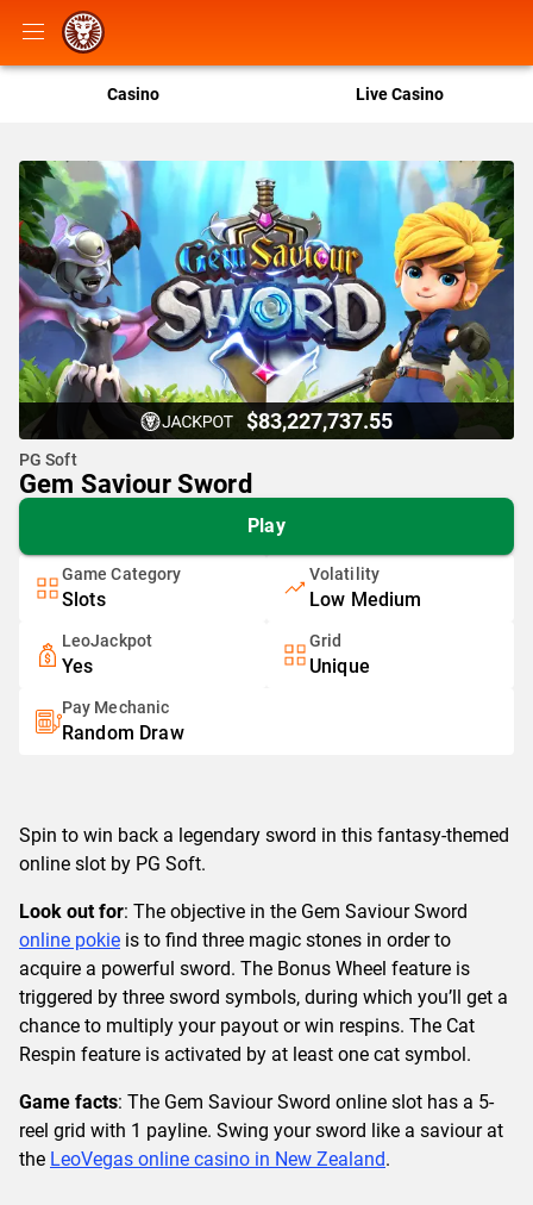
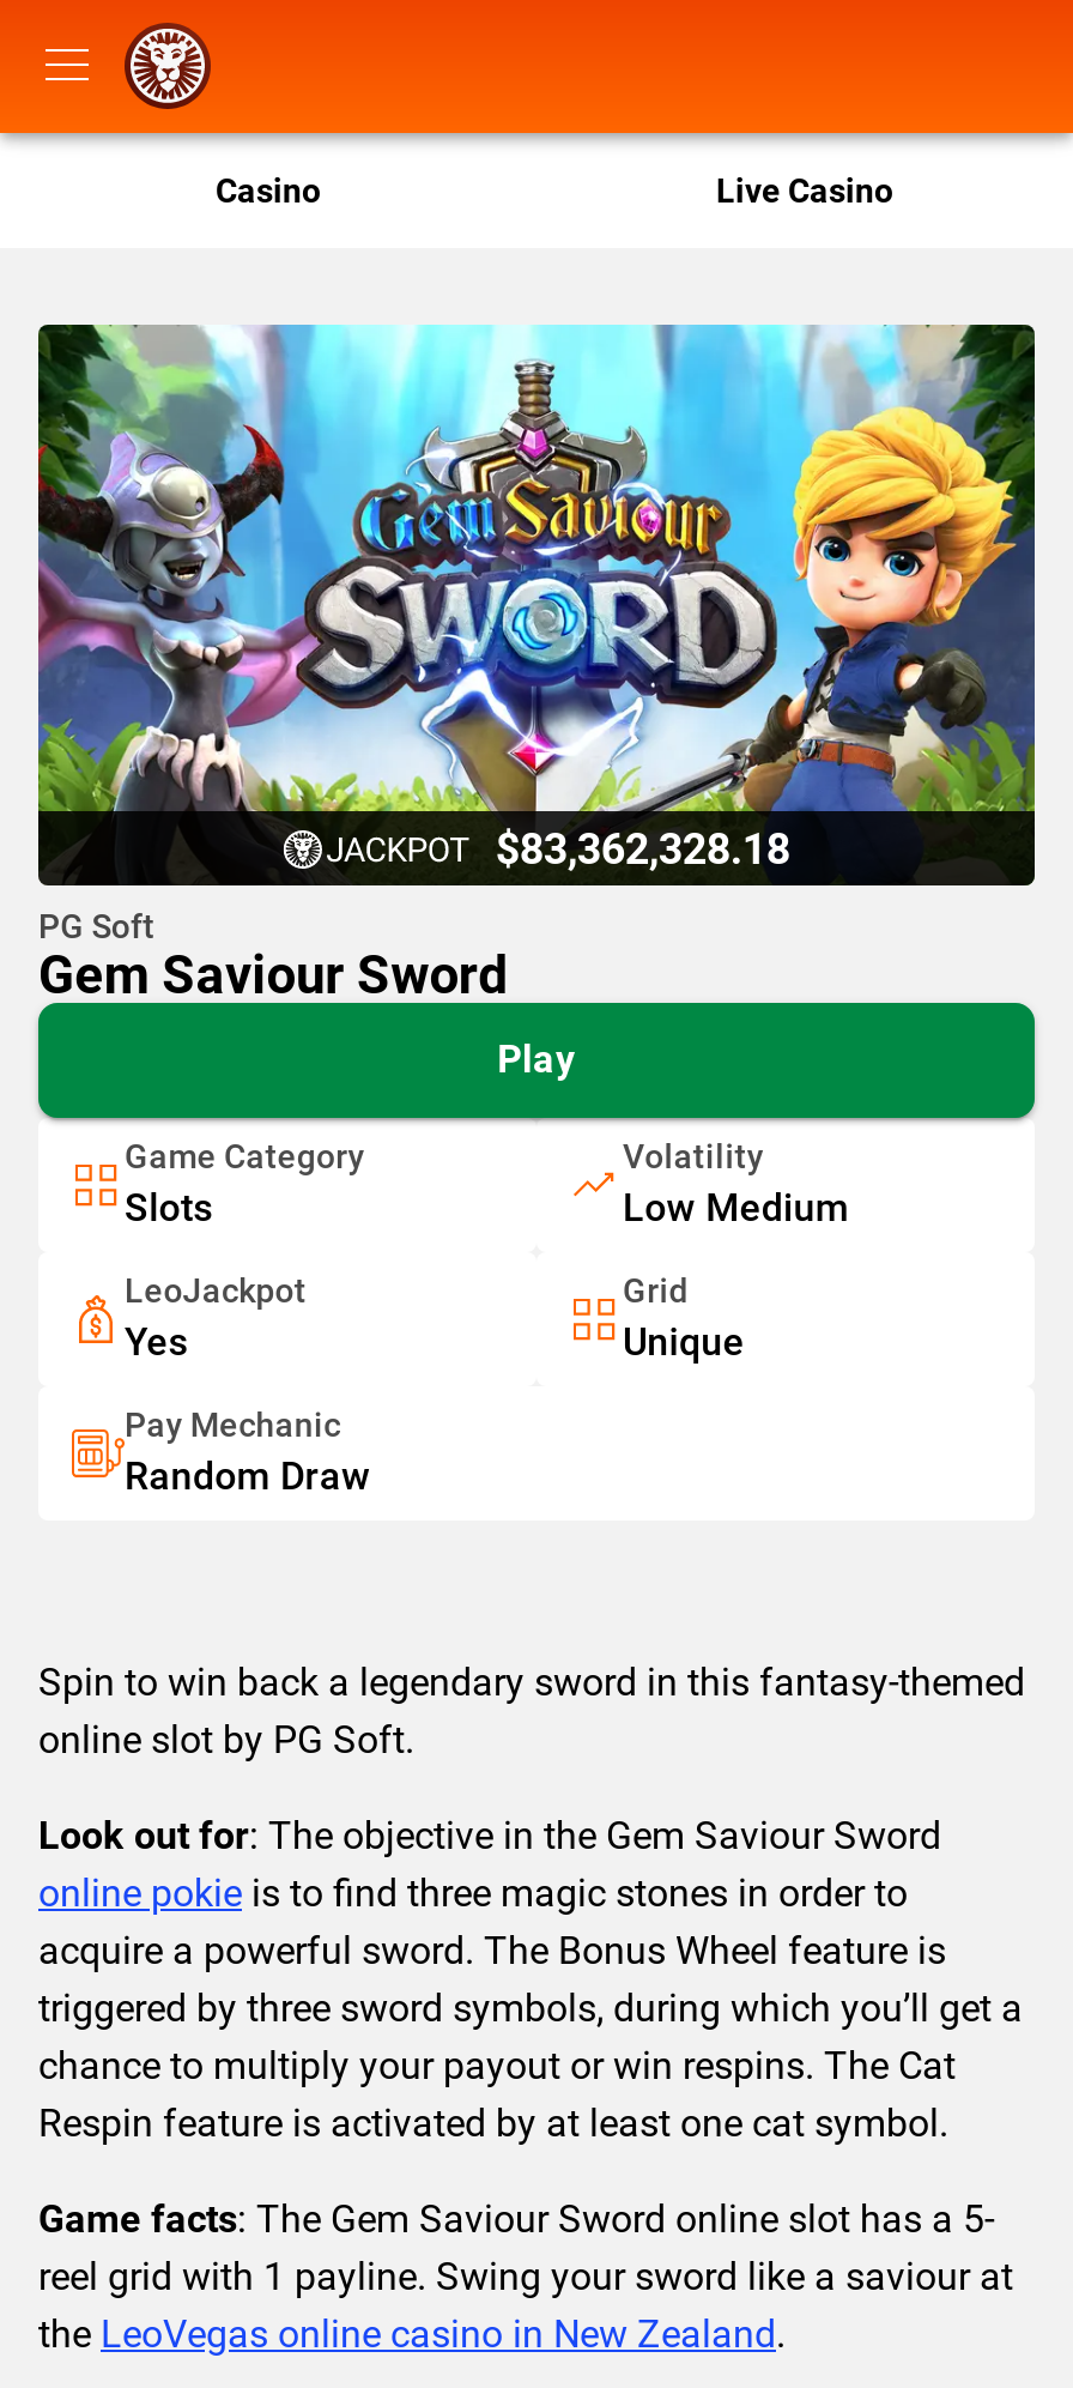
- $83,227,737.55
+ $83,362,328.18
